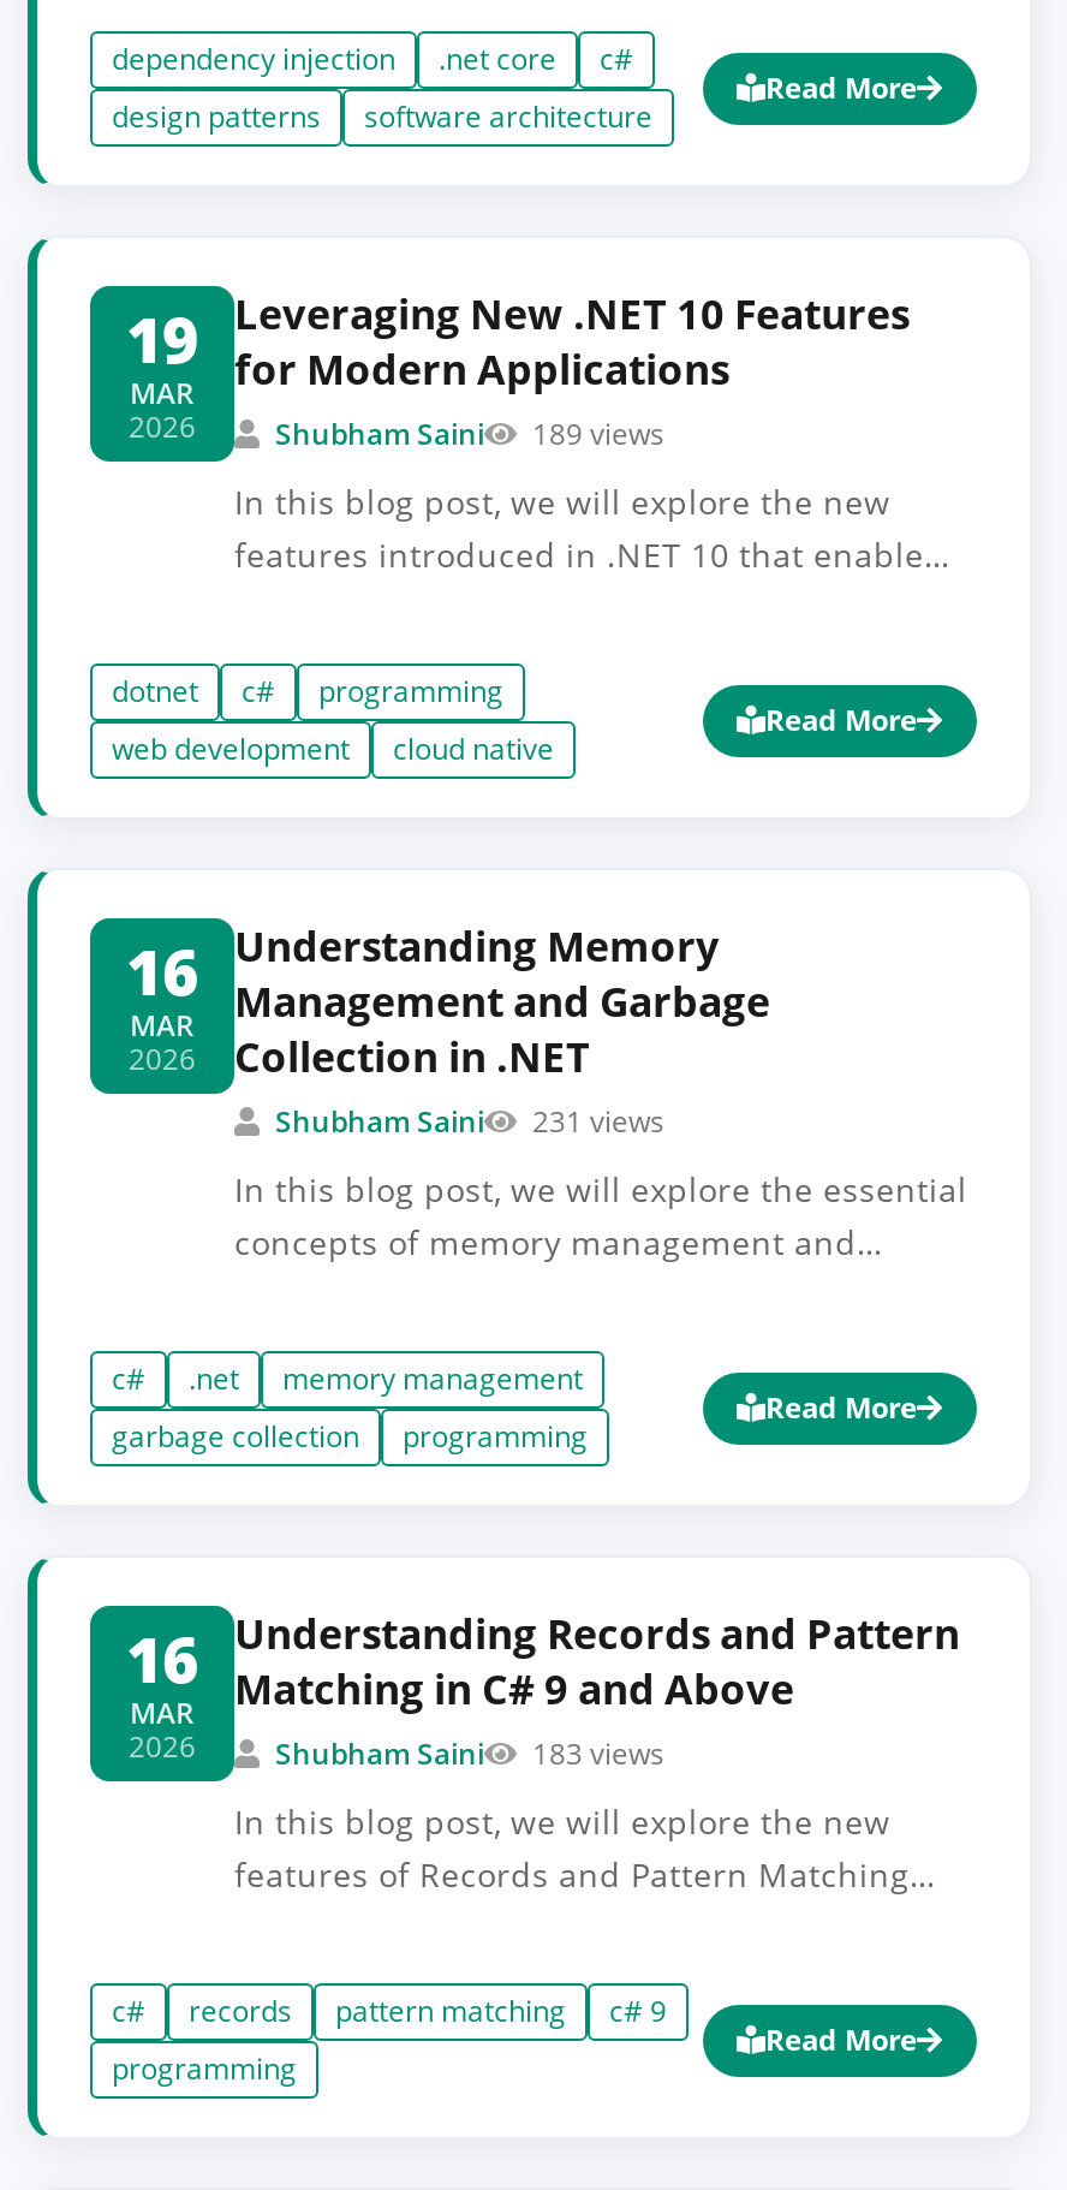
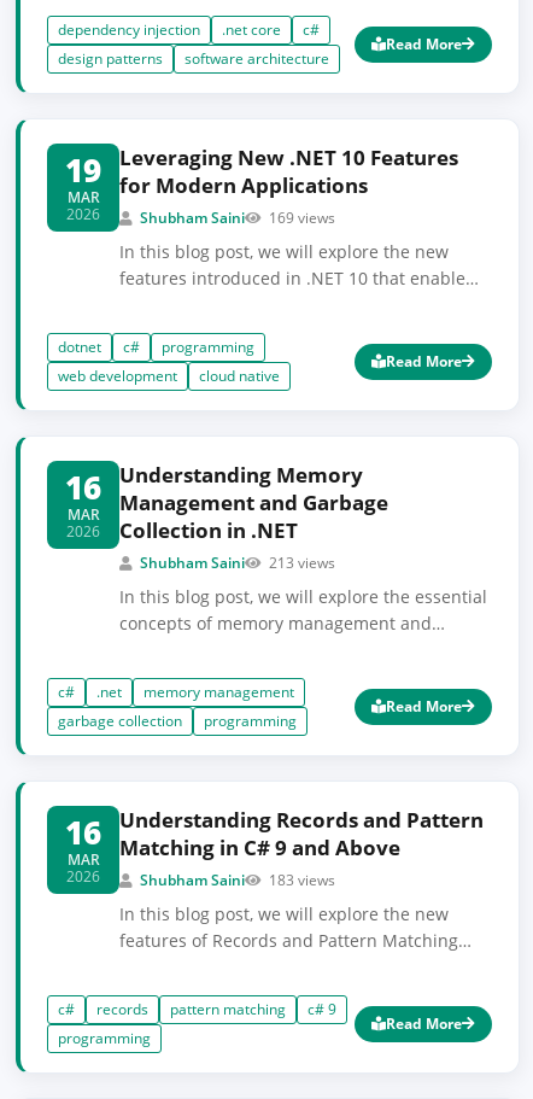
- 2026 Shubham Saini 189 views
+ 2026 Shubham Saini 169 views

- Shubham Saini 231 views
+ Shubham Saini 213 views
